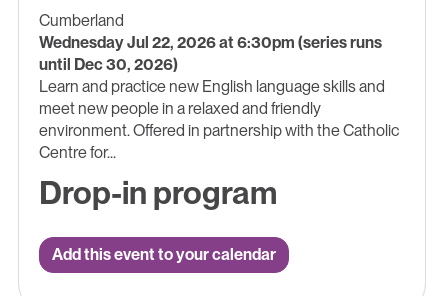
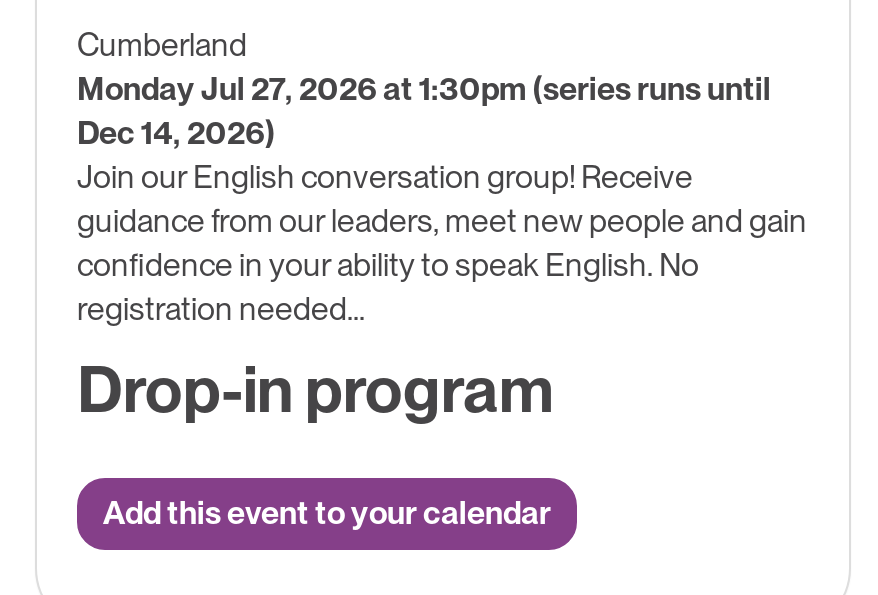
- Wednesday Jul 22, 2026 at 6:30pm (series runs
- until Dec 30, 2026)
- Learn and practice new English language skills and
- meet new people in a relaxed and friendly
- environment. Offered in partnership with the Catholic
- Centre for...
+ Monday Jul 27, 2026 at 1:30pm (series runs until
+ Dec 14, 2026)
+ Join our English conversation group! Receive
+ guidance from our leaders, meet new people and gain
+ confidence in your ability to speak English. No
+ registration needed...
